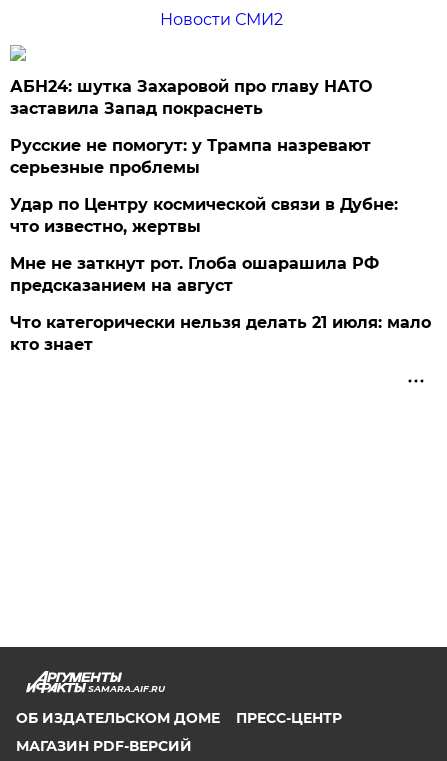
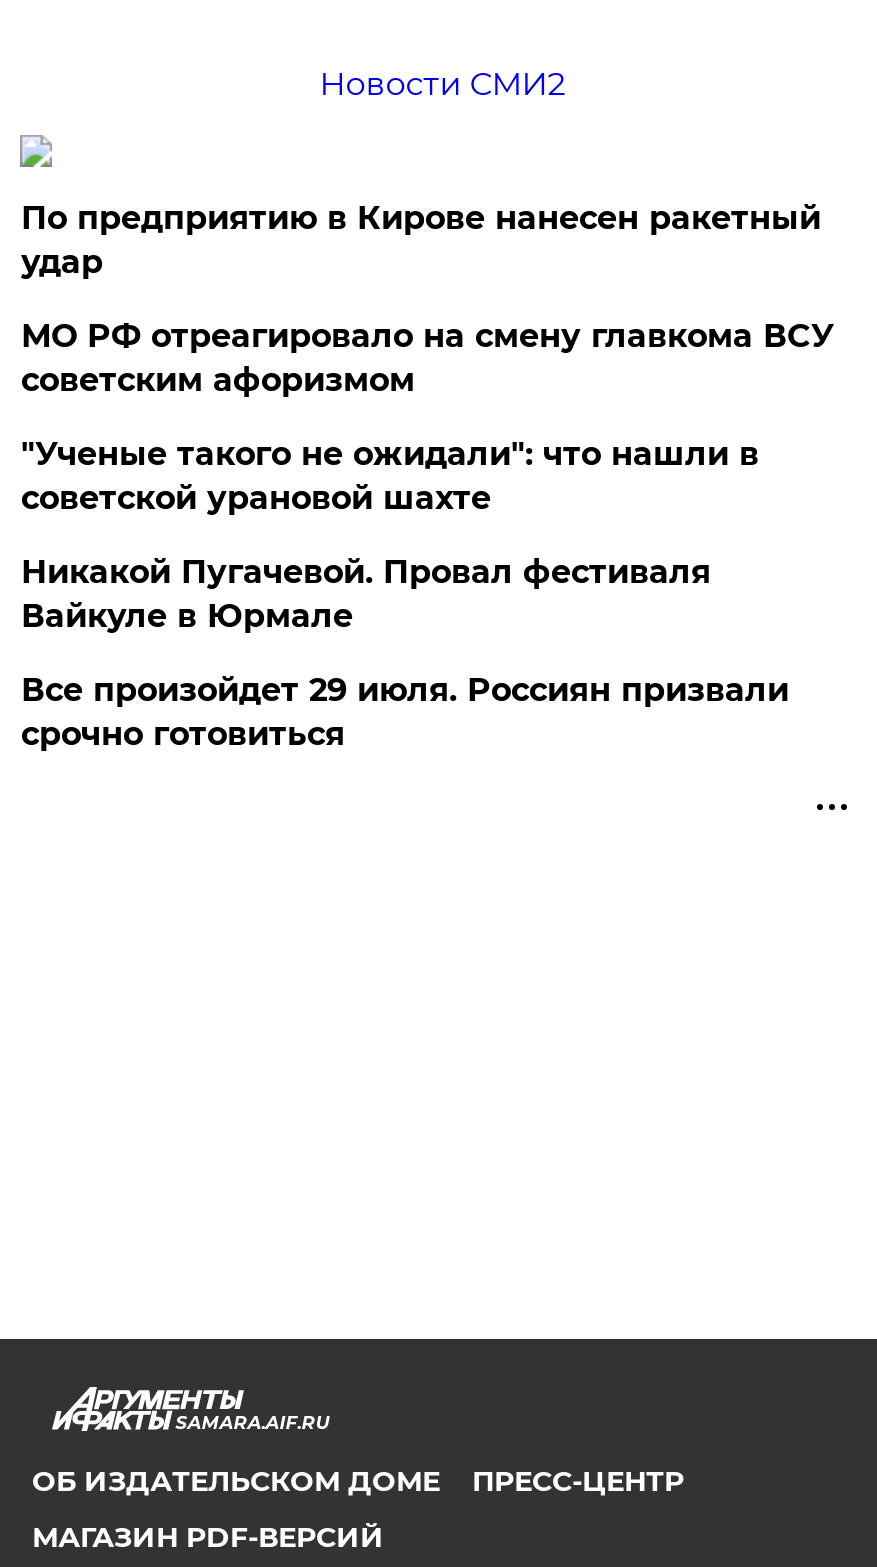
- АБН24: шутка Захаровой про главу НАТО
- заставила Запад покраснеть
+ По предприятию в Кирове нанесен ракетный
+ удар

- Русские не помогут: у Трампа назревают
- серьезные проблемы
+ МО РФ отреагировало на смену главкома ВСУ
+ советским афоризмом

- Удар по Центру космической связи в Дубне:
- что известно, жертвы
+ "Ученые такого не ожидали": что нашли в
+ советской урановой шахте

- Мне не заткнут рот. Глоба ошарашила РФ
- предсказанием на август
+ Никакой Пугачевой. Провал фестиваля
+ Вайкуле в Юрмале

- Что категорически нельзя делать 21 июля: мало
- кто знает
+ Все произойдет 29 июля. Россиян призвали
+ срочно готовиться
